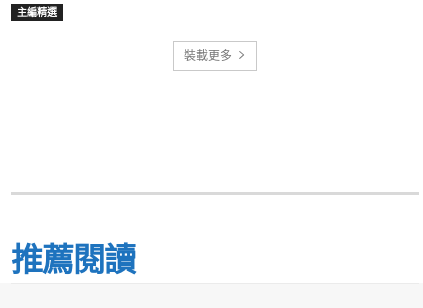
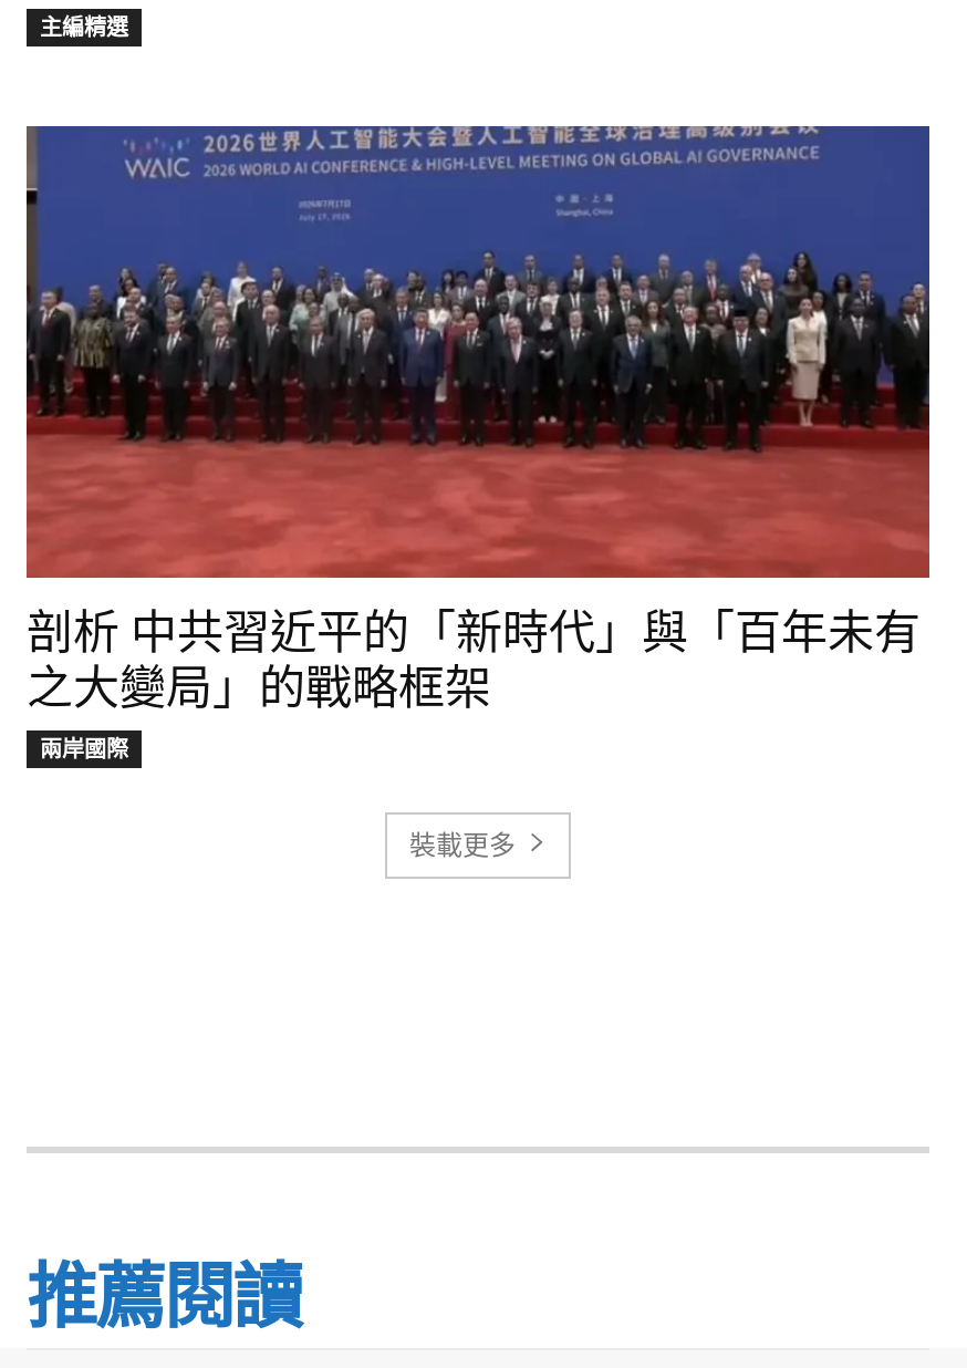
+ [image]
+ 剖析 中共習近平的「新時代」與「百年未有
+ 之大變局」的戰略框架
+ 兩岸國際
